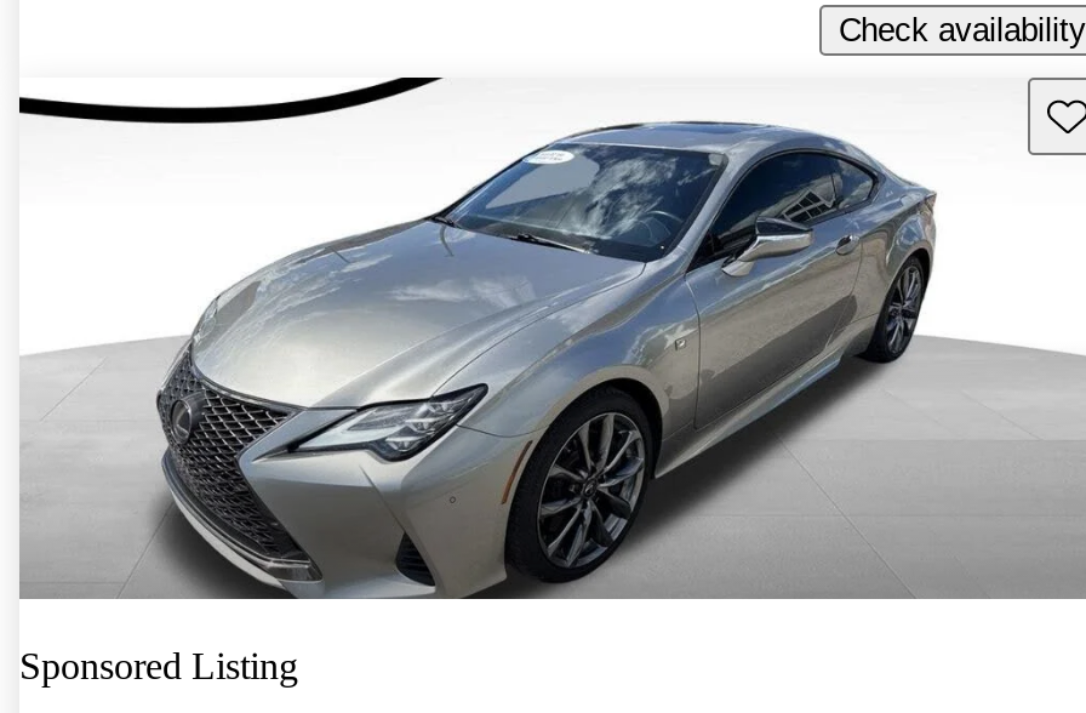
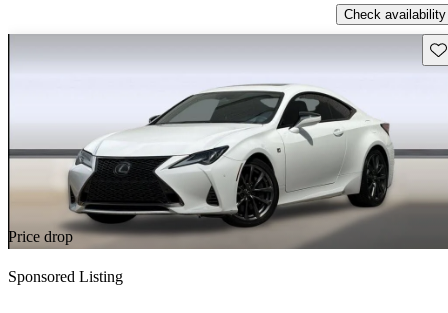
- [image]
+ [image]

+ Price drop
